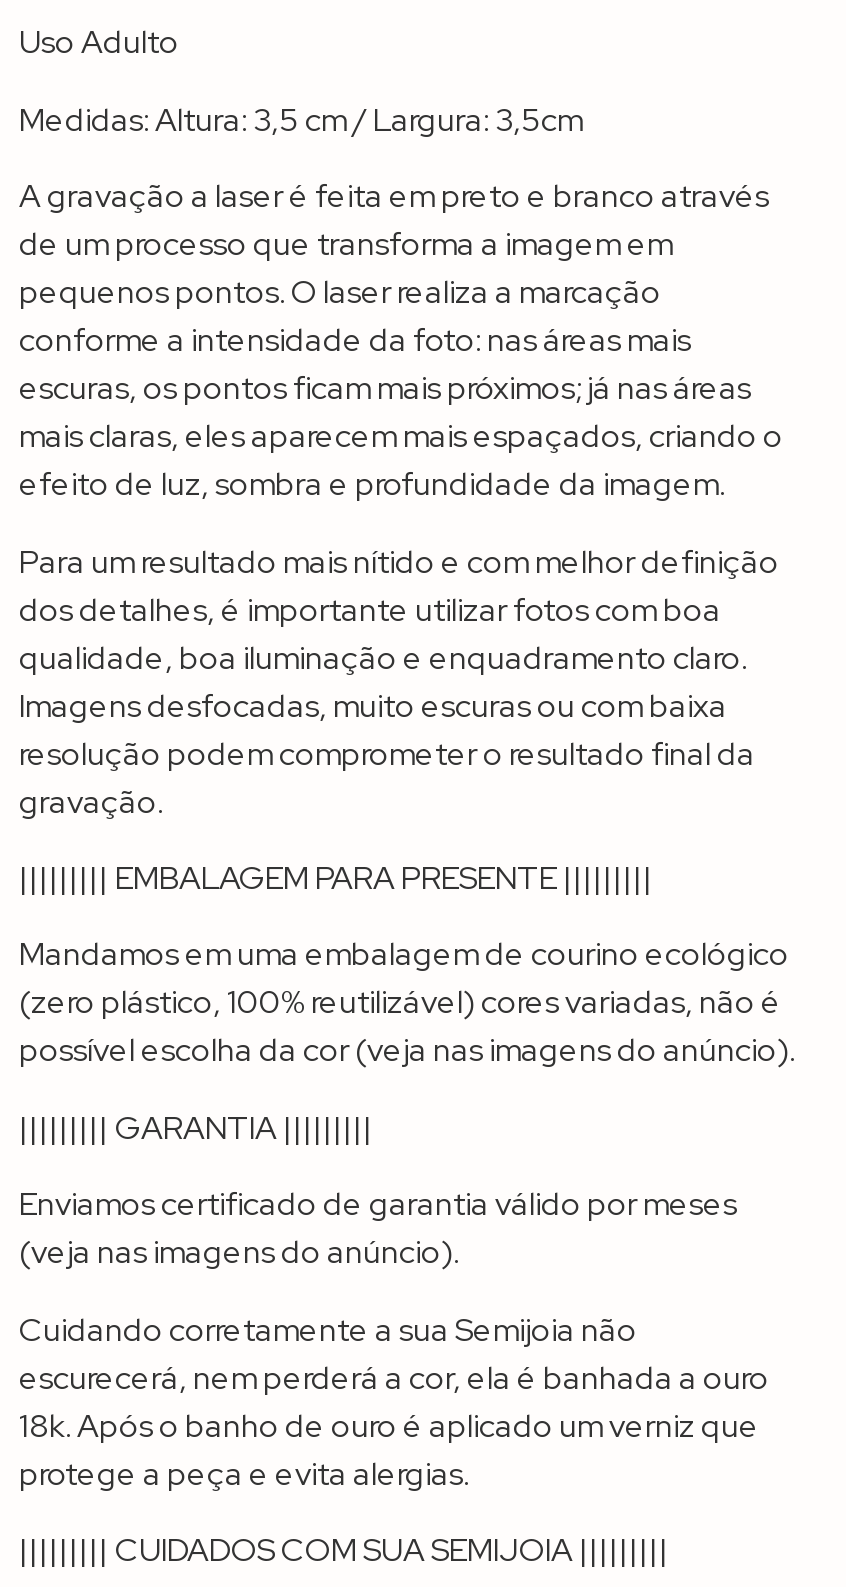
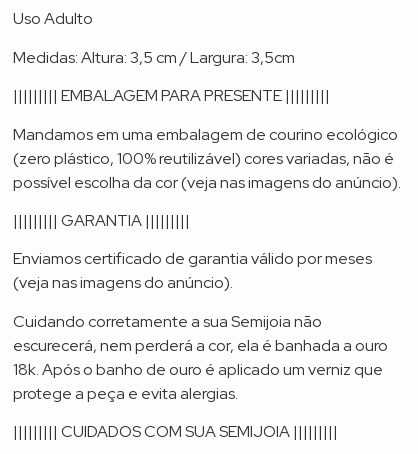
- A gravação a laser é feita em preto e branco através
- de um processo que transforma a imagem em
- pequenos pontos. O laser realiza a marcação
- conforme a intensidade da foto: nas áreas mais
- escuras, os pontos ficam mais próximos; já nas áreas
- mais claras, eles aparecem mais espaçados, criando o
- efeito de luz, sombra e profundidade da imagem.
- Para um resultado mais nítido e com melhor definição
- dos detalhes, é importante utilizar fotos com boa
- qualidade, boa iluminação e enquadramento claro.
- Imagens desfocadas, muito escuras ou com baixa
- resolução podem comprometer o resultado final da
- gravação.
